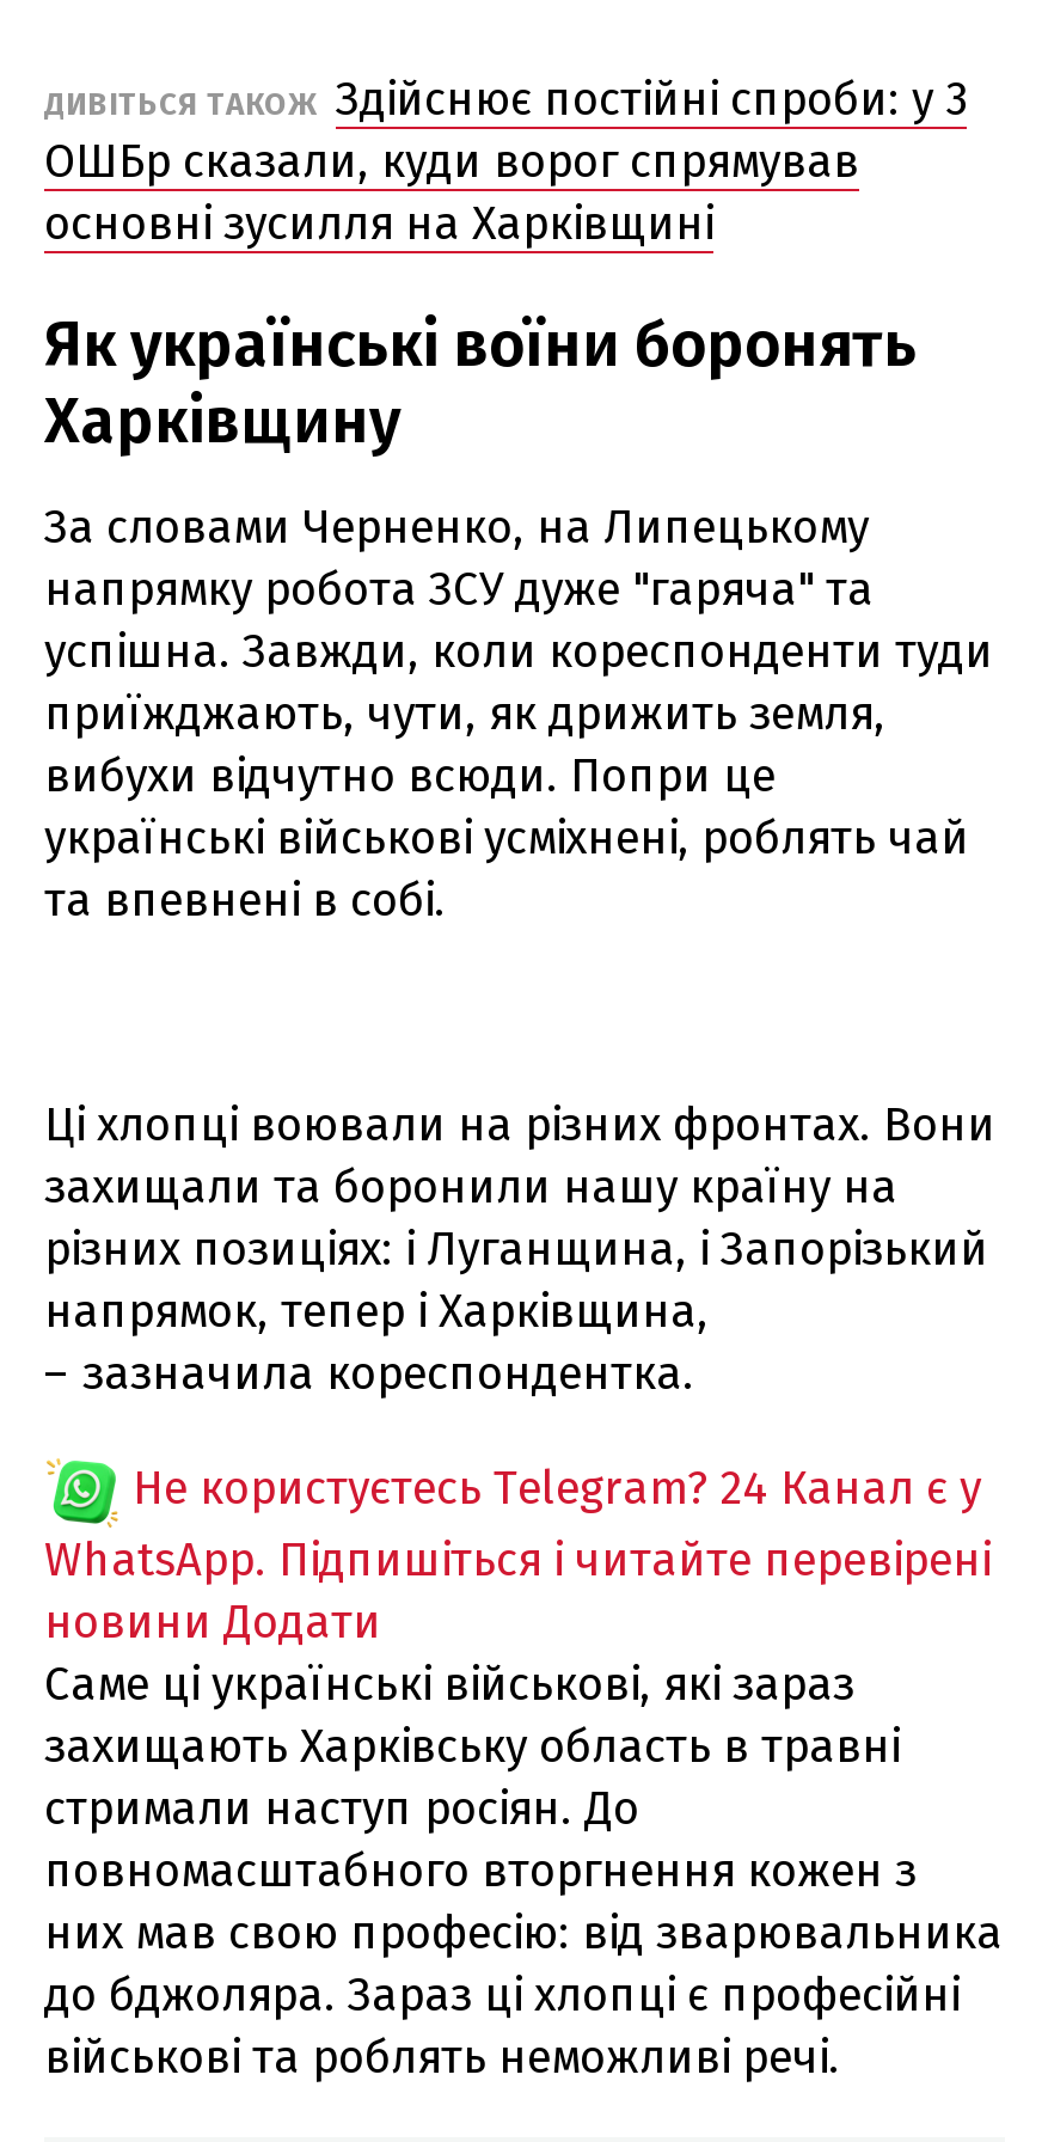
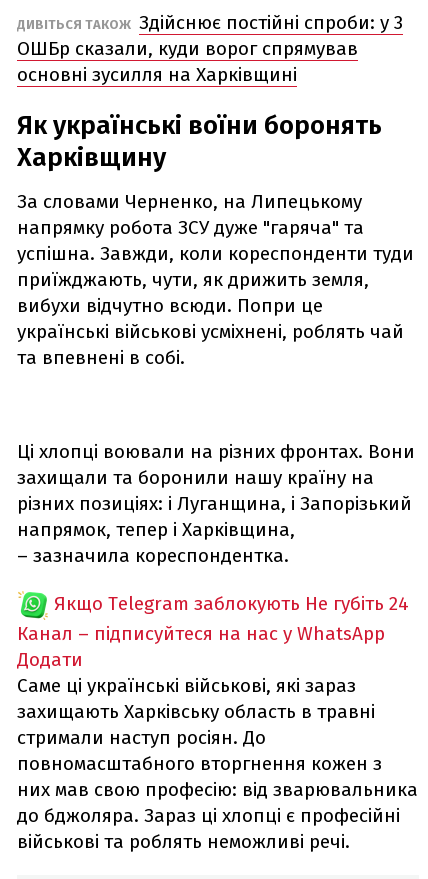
- Не користуєтесь Telegram? 24 Канал є у
- WhatsApp. Підпишіться і читайте перевірені
- новини Додати
+ Якщо Telegram заблокують Не губіть 24
+ Канал – підписуйтеся на нас у WhatsApp
+ Додати
